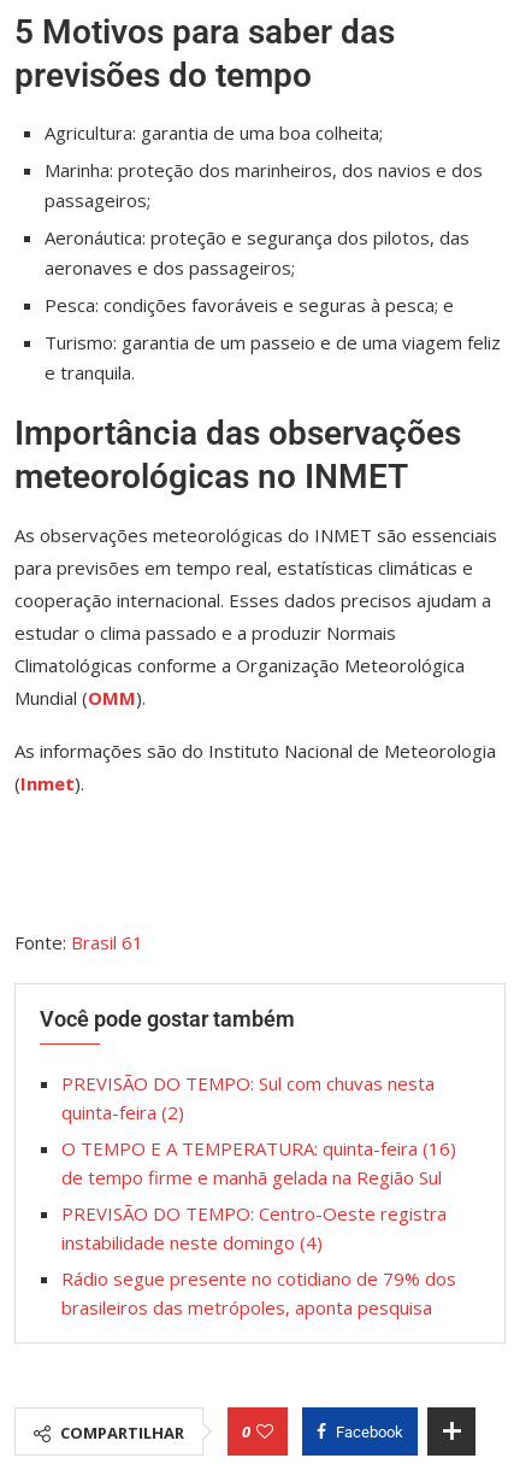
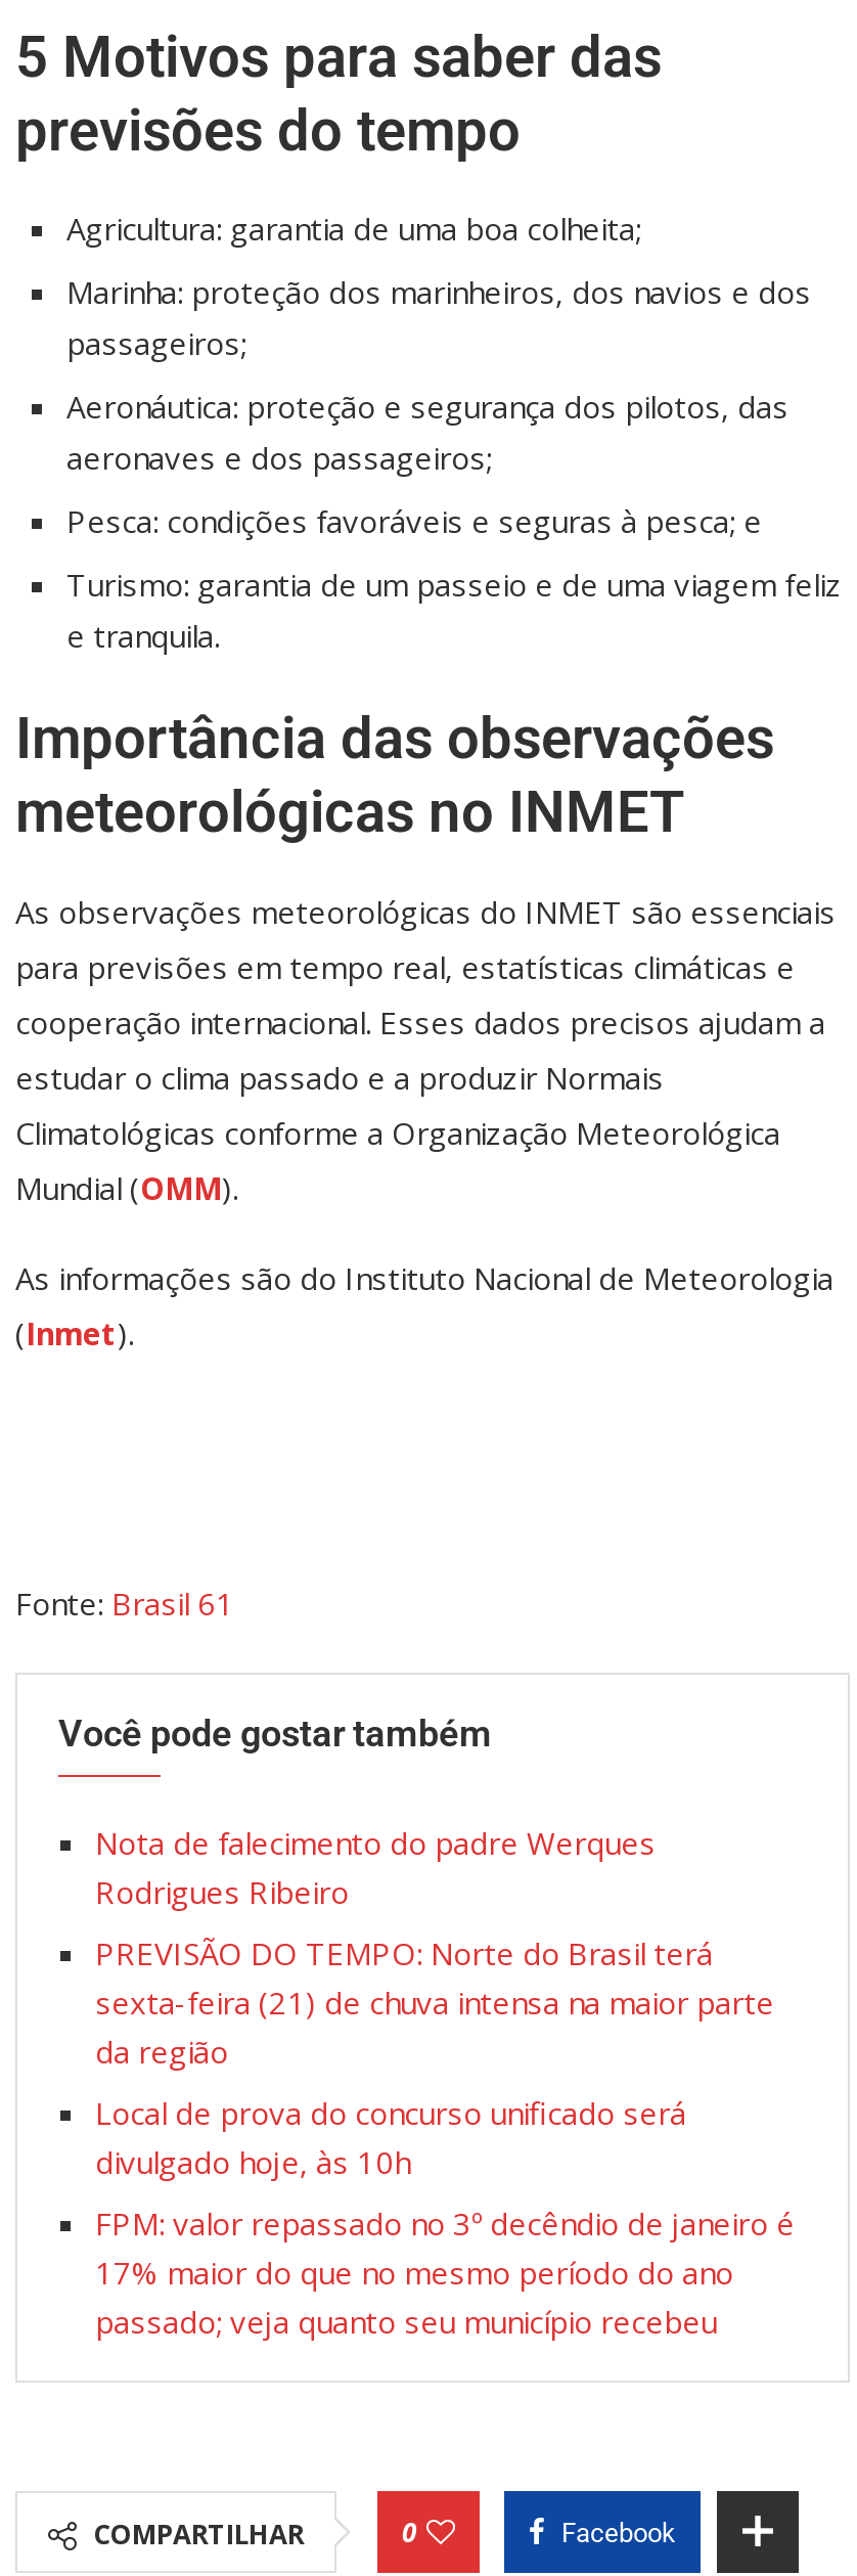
- PREVISÃO DO TEMPO: Sul com chuvas nesta
- quinta-feira (2)
+ Nota de falecimento do padre Werques
+ Rodrigues Ribeiro

- O TEMPO E A TEMPERATURA: quinta-feira (16)
- de tempo firme e manhã gelada na Região Sul
+ PREVISÃO DO TEMPO: Norte do Brasil terá
+ sexta-feira (21) de chuva intensa na maior parte
+ da região

- PREVISÃO DO TEMPO: Centro-Oeste registra
- instabilidade neste domingo (4)
+ Local de prova do concurso unificado será
+ divulgado hoje, às 10h

- Rádio segue presente no cotidiano de 79% dos
- brasileiros das metrópoles, aponta pesquisa
+ FPM: valor repassado no 3º decêndio de janeiro é
+ 17% maior do que no mesmo período do ano
+ passado; veja quanto seu município recebeu
